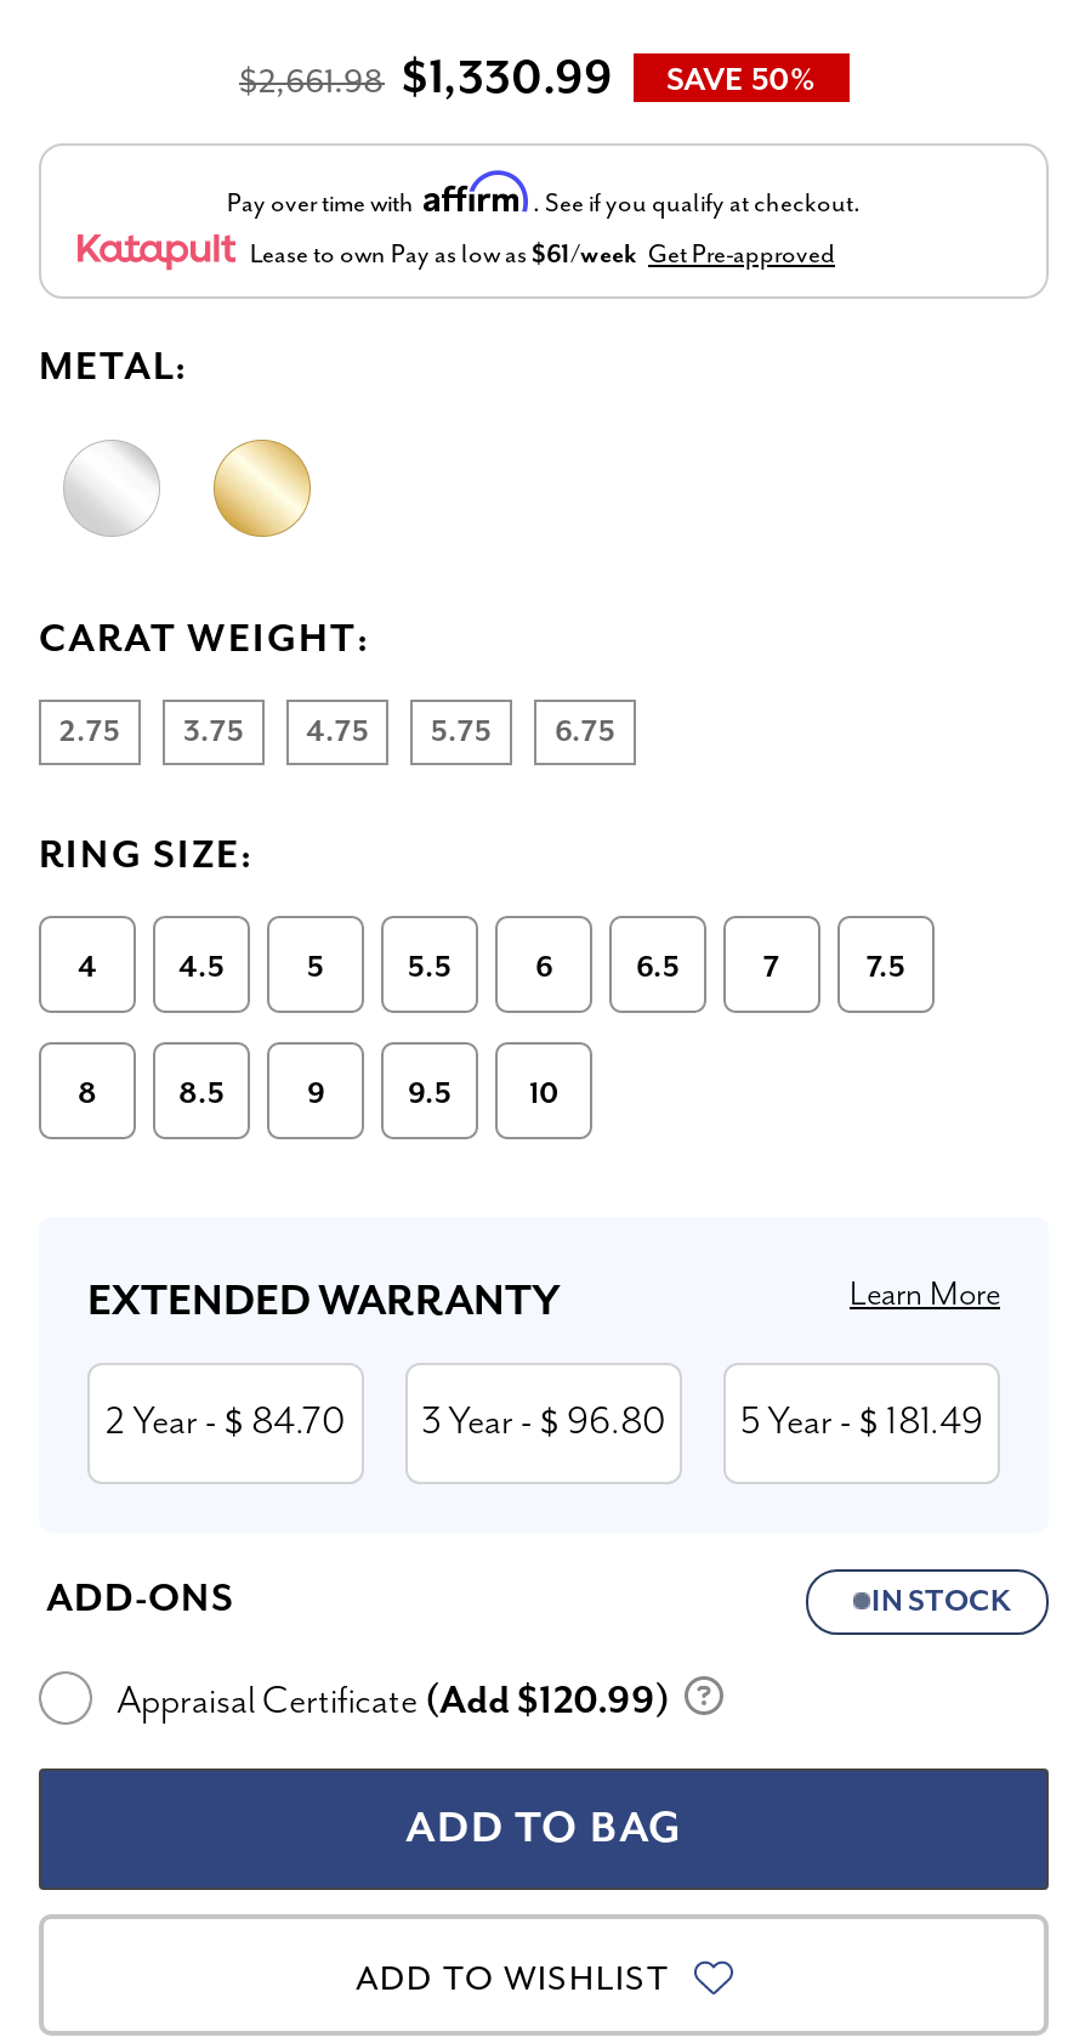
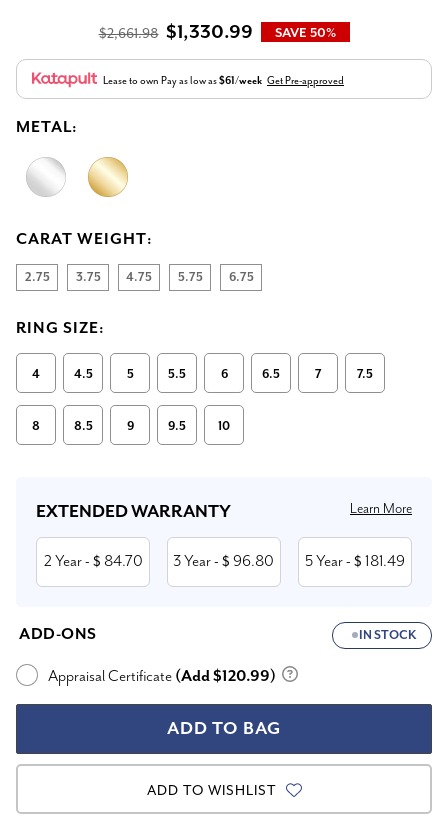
- Pay over time with Affirm . See if you qualify at checkout.
